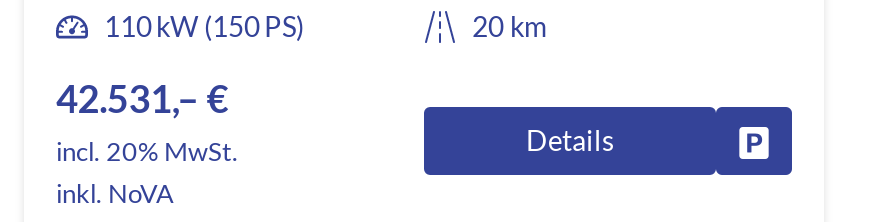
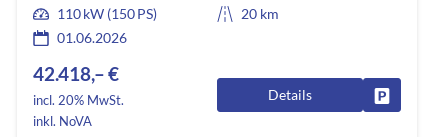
- 42.531,– €
+ 01.06.2026
+ 42.418,– €
